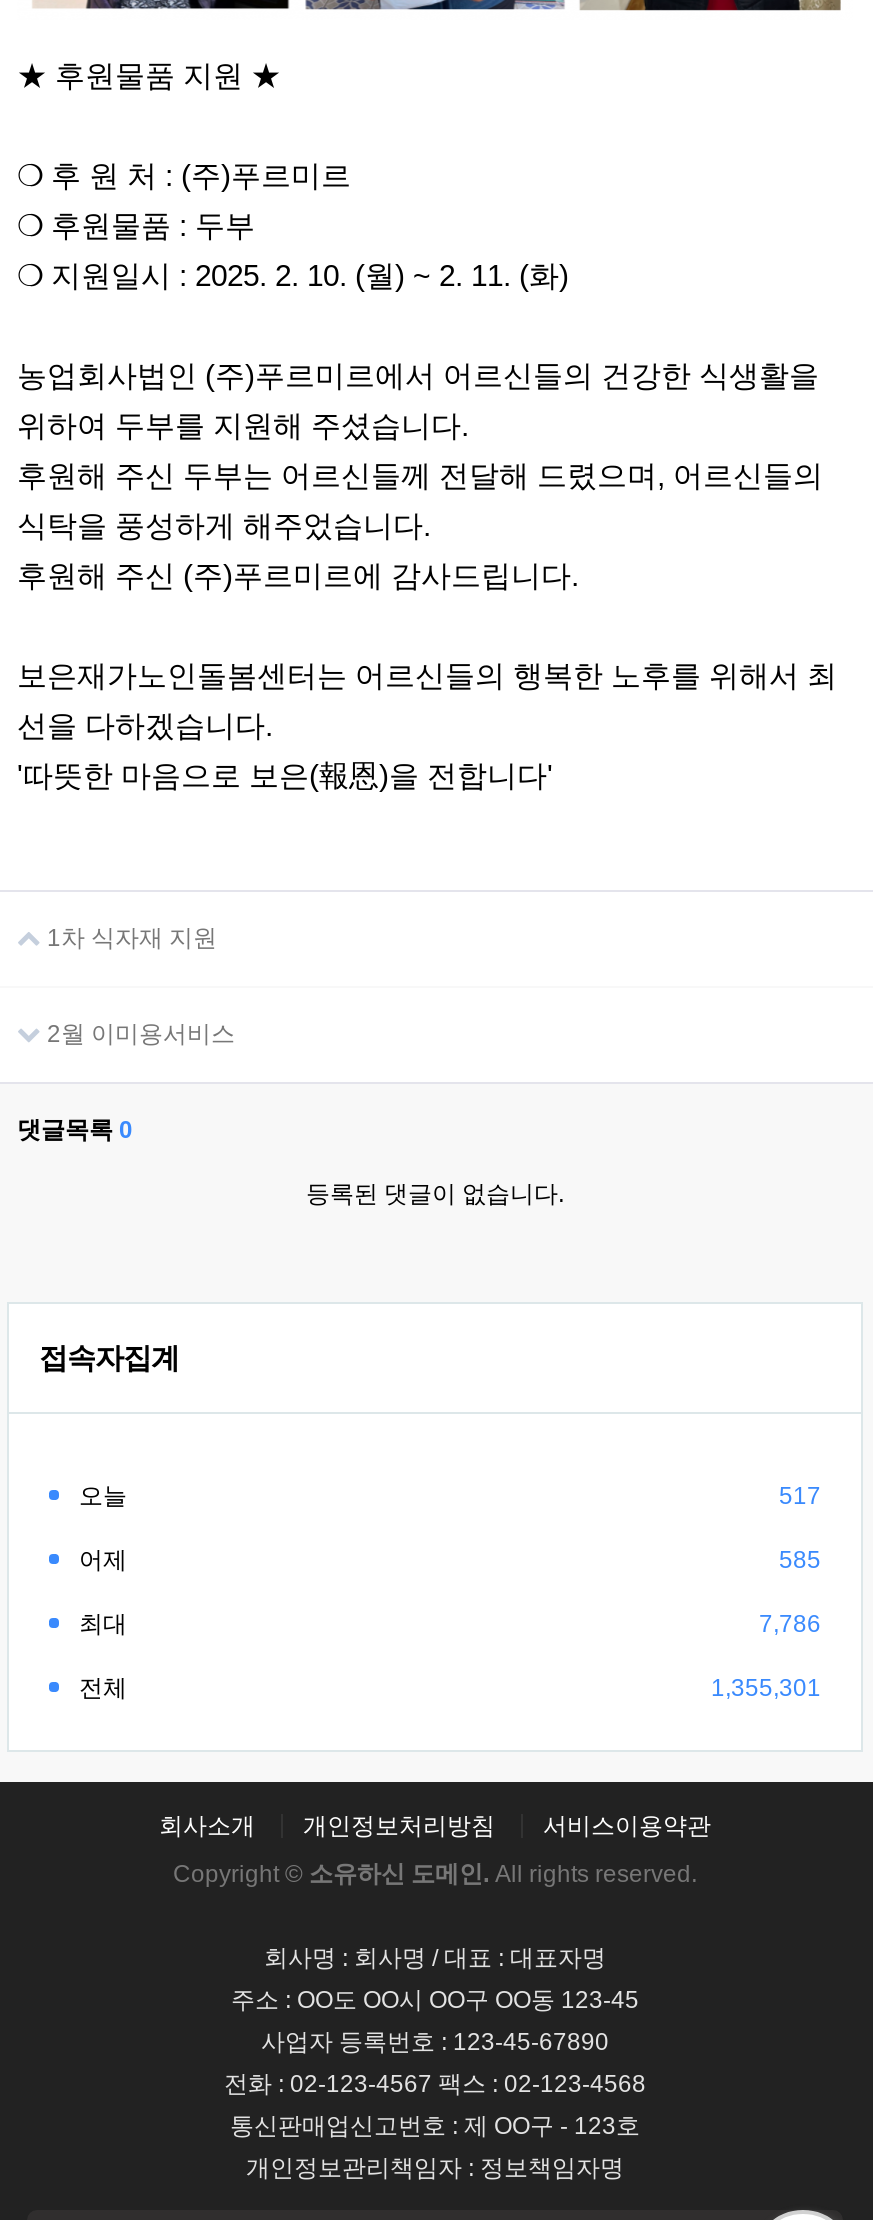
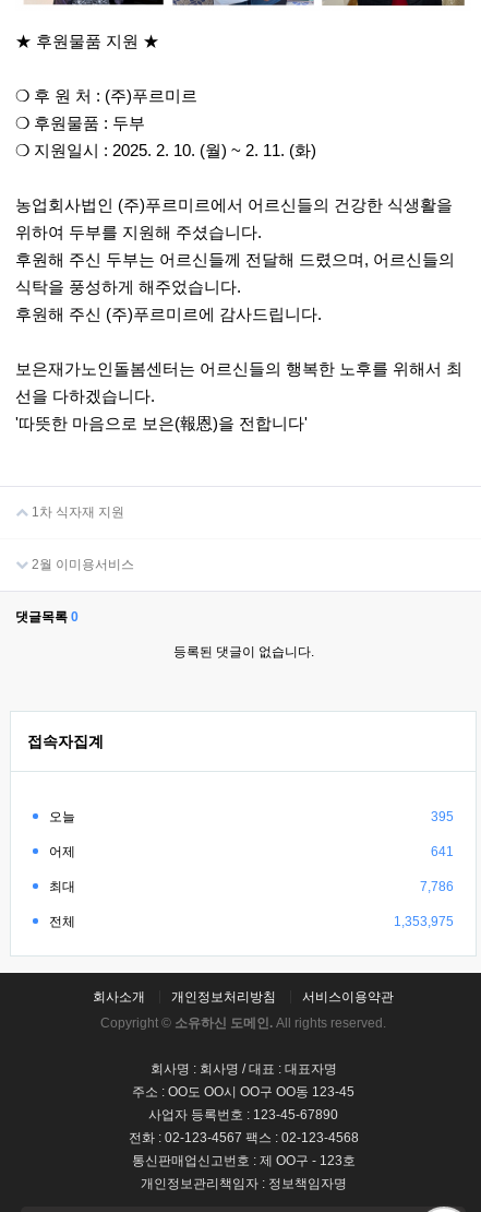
- 517
+ 395

- 585
+ 641

- 1,355,301
+ 1,353,975
